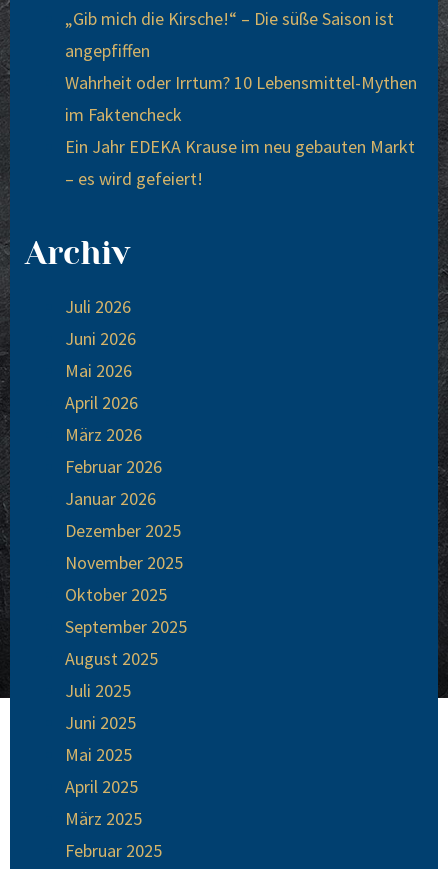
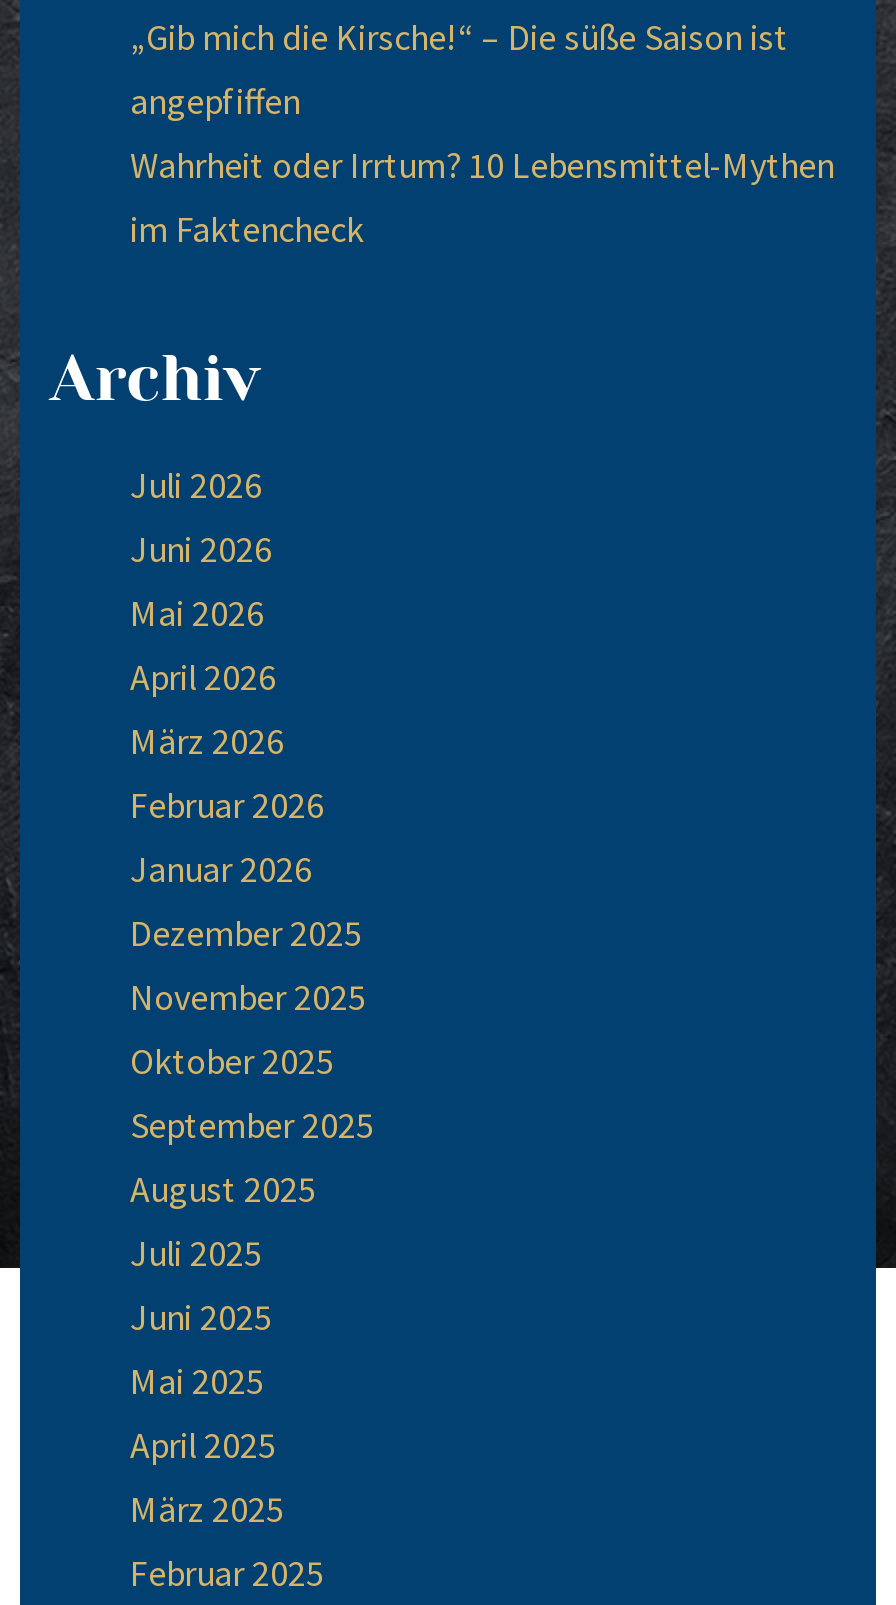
- Ein Jahr EDEKA Krause im neu gebauten Markt
- – es wird gefeiert!
